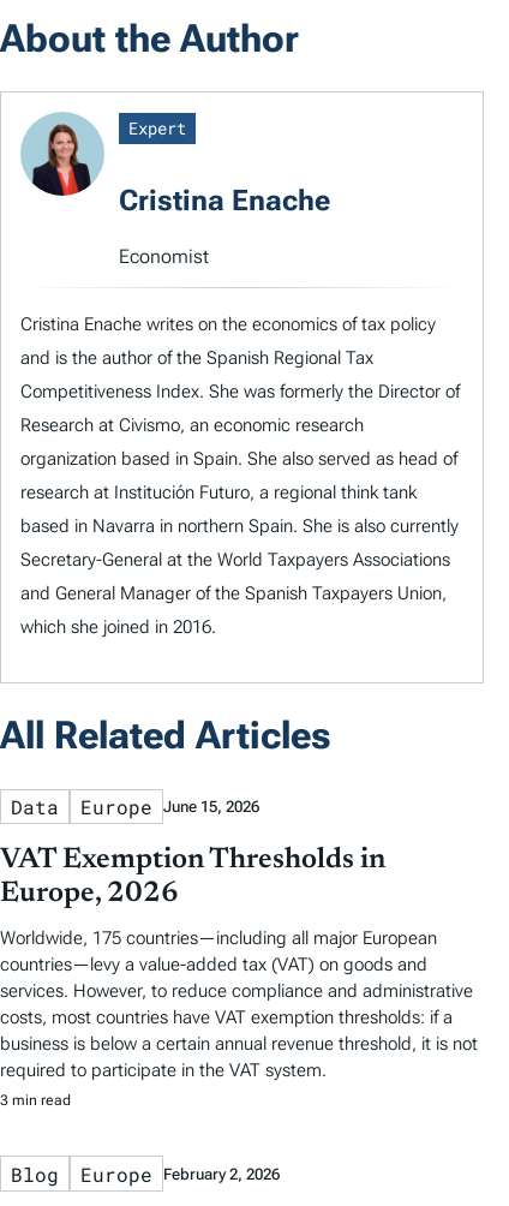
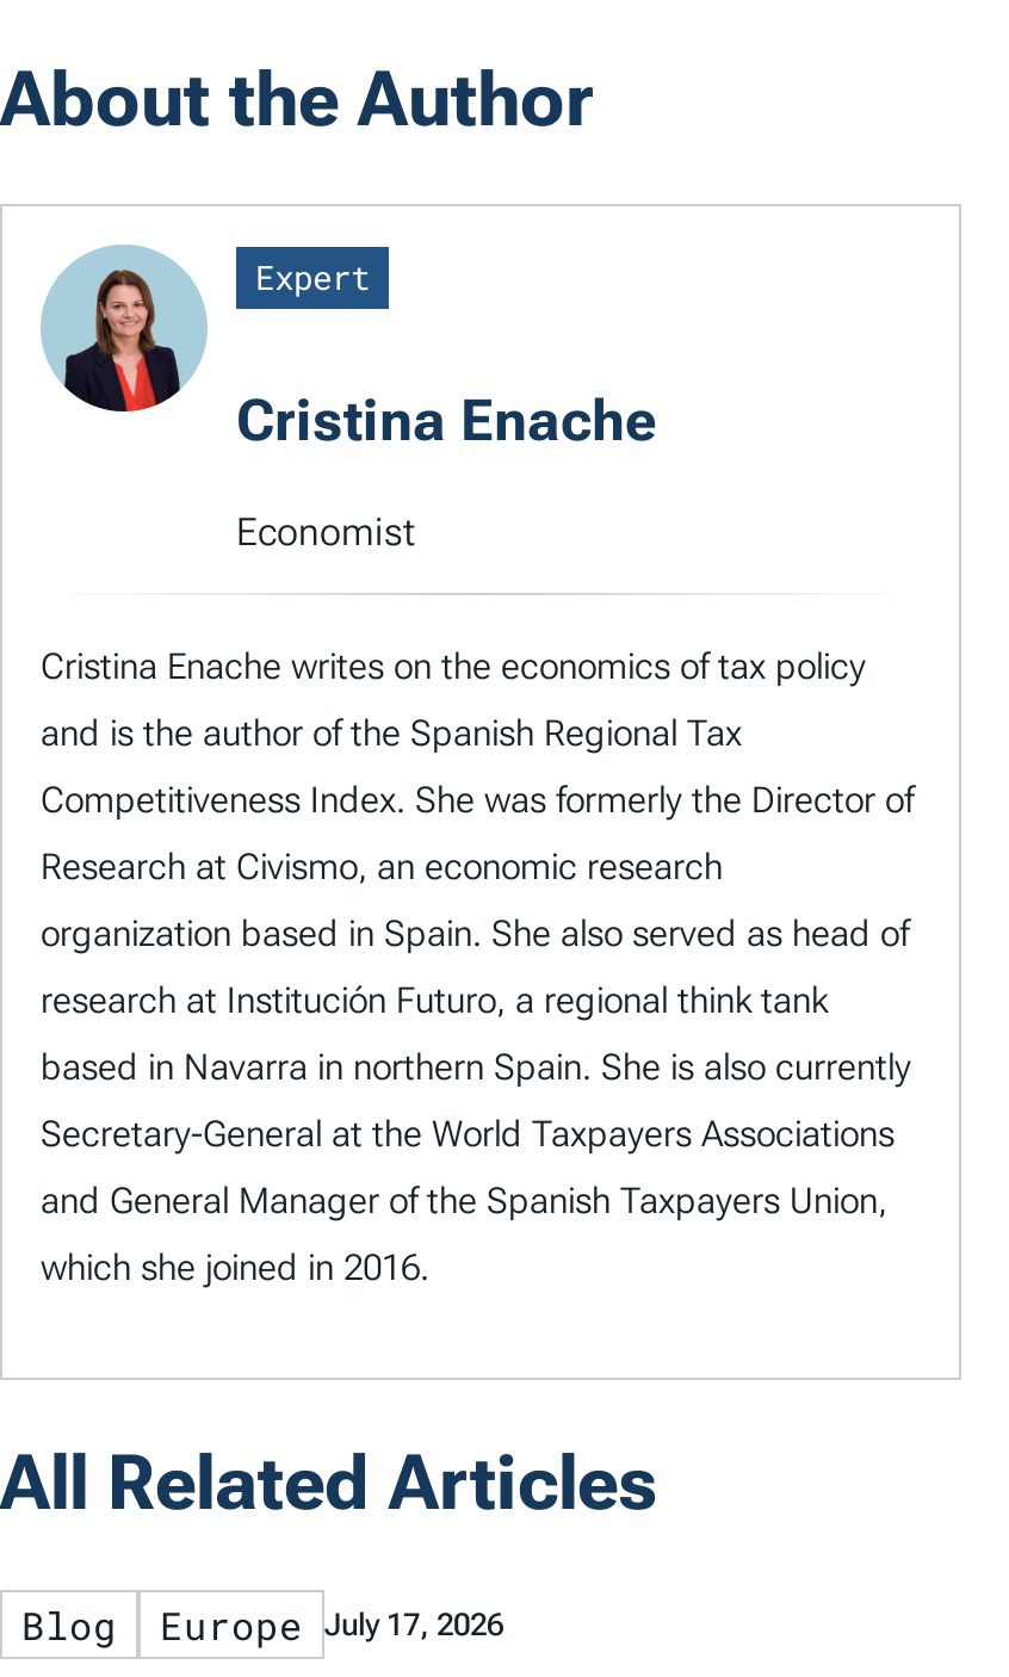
- Data
- Europe June 15, 2026
- VAT Exemption Thresholds in
- Europe, 2026
- Worldwide, 175 countries—including all major European
- countries—levy a value-added tax (VAT) on goods and
- services. However, to reduce compliance and administrative
- costs, most countries have VAT exemption thresholds: if a
- business is below a certain annual revenue threshold, it is not
- required to participate in the VAT system.
- 3 min read

- Europe February 2, 2026
+ Europe July 17, 2026
